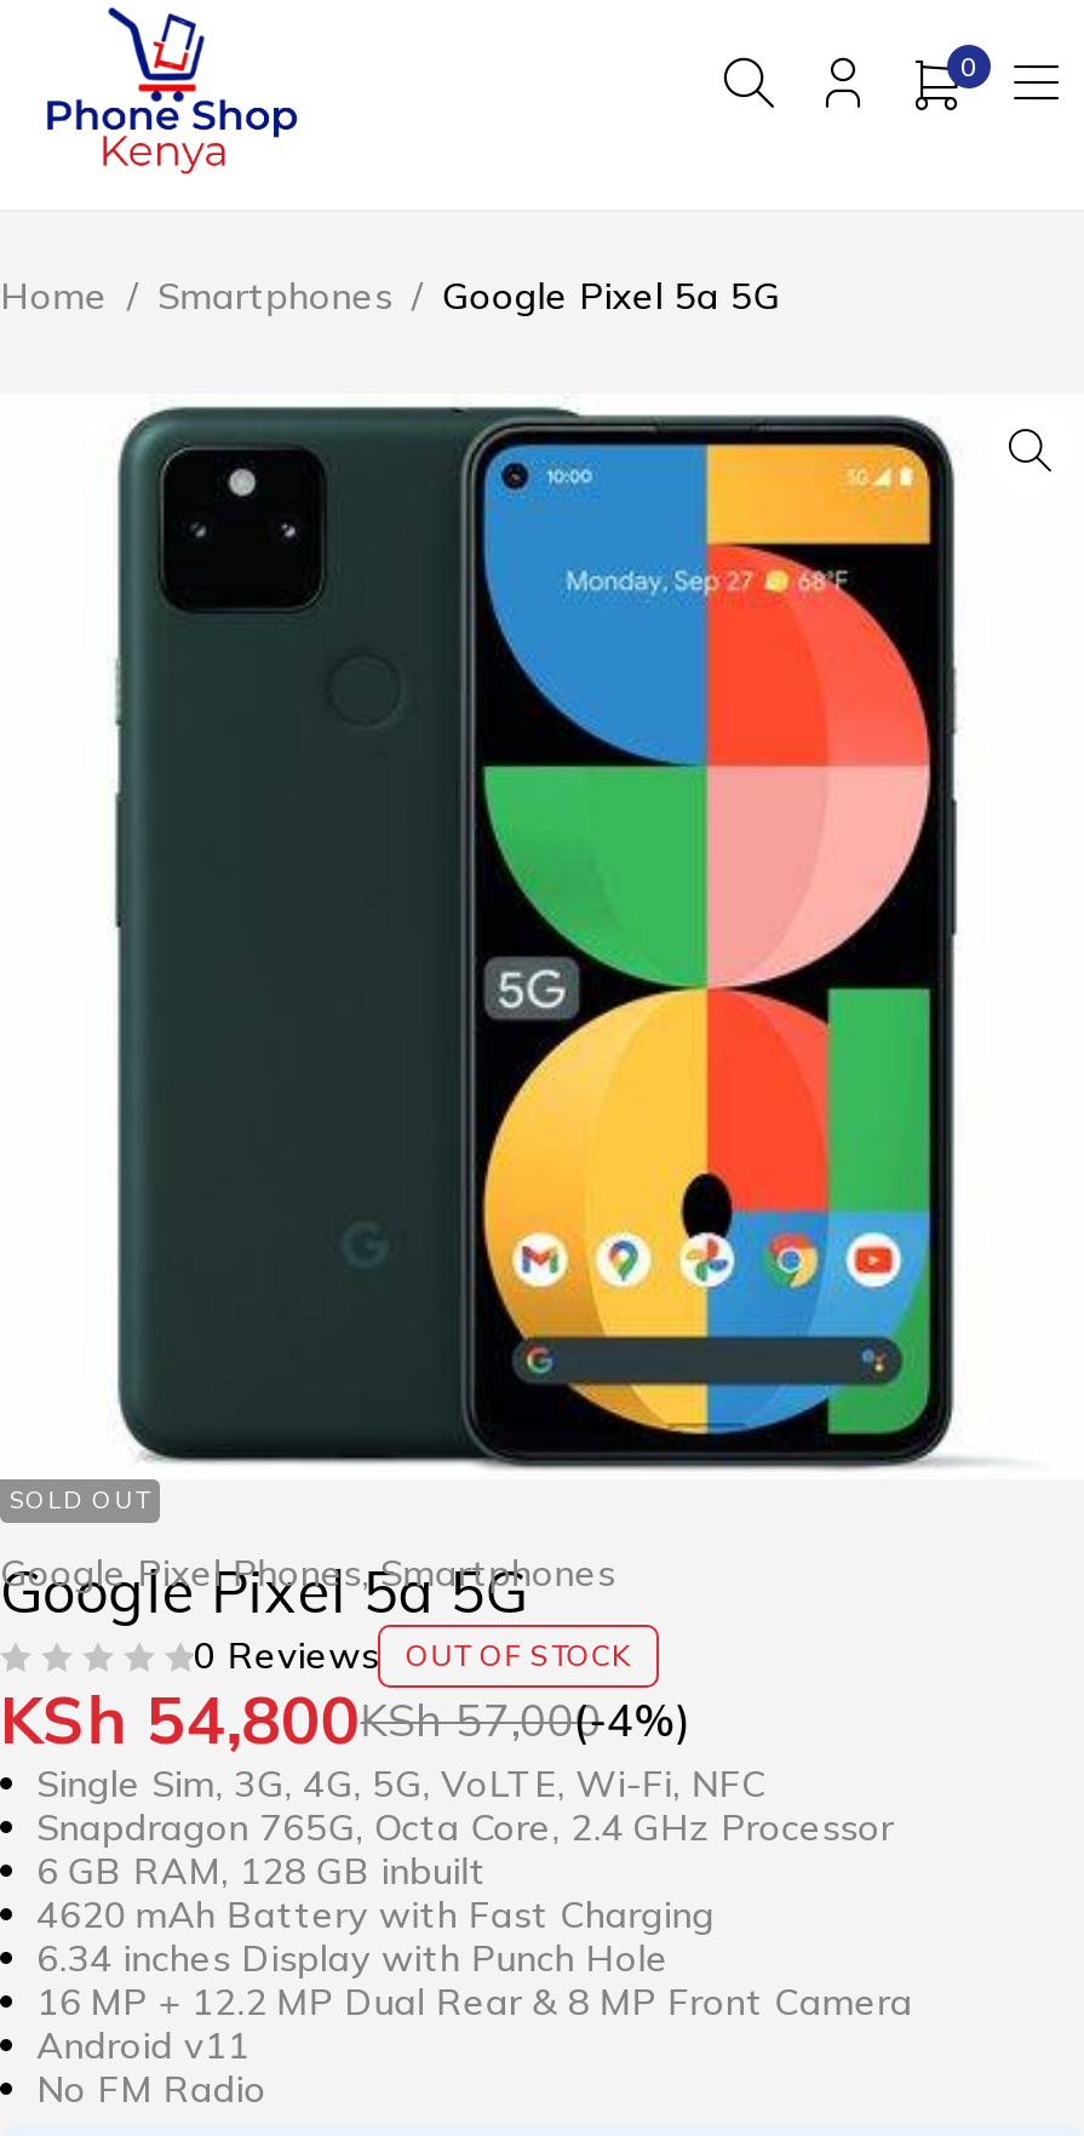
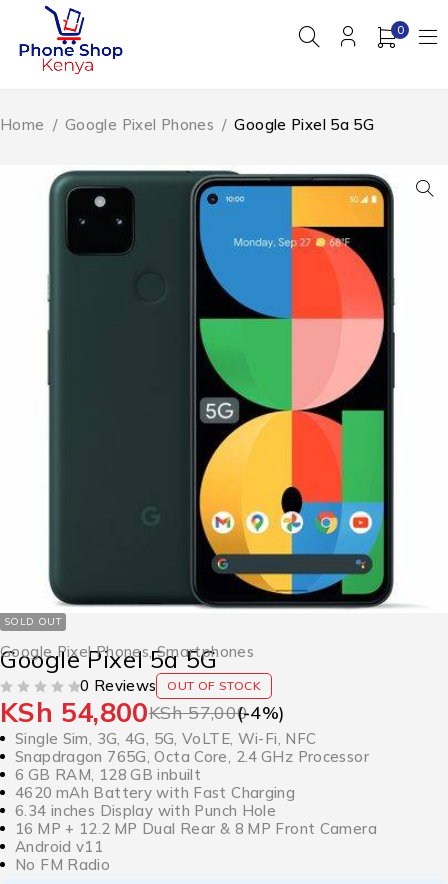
- Home / Smartphones / Google Pixel 5a 5G
+ Home / Google Pixel Phones / Google Pixel 5a 5G
